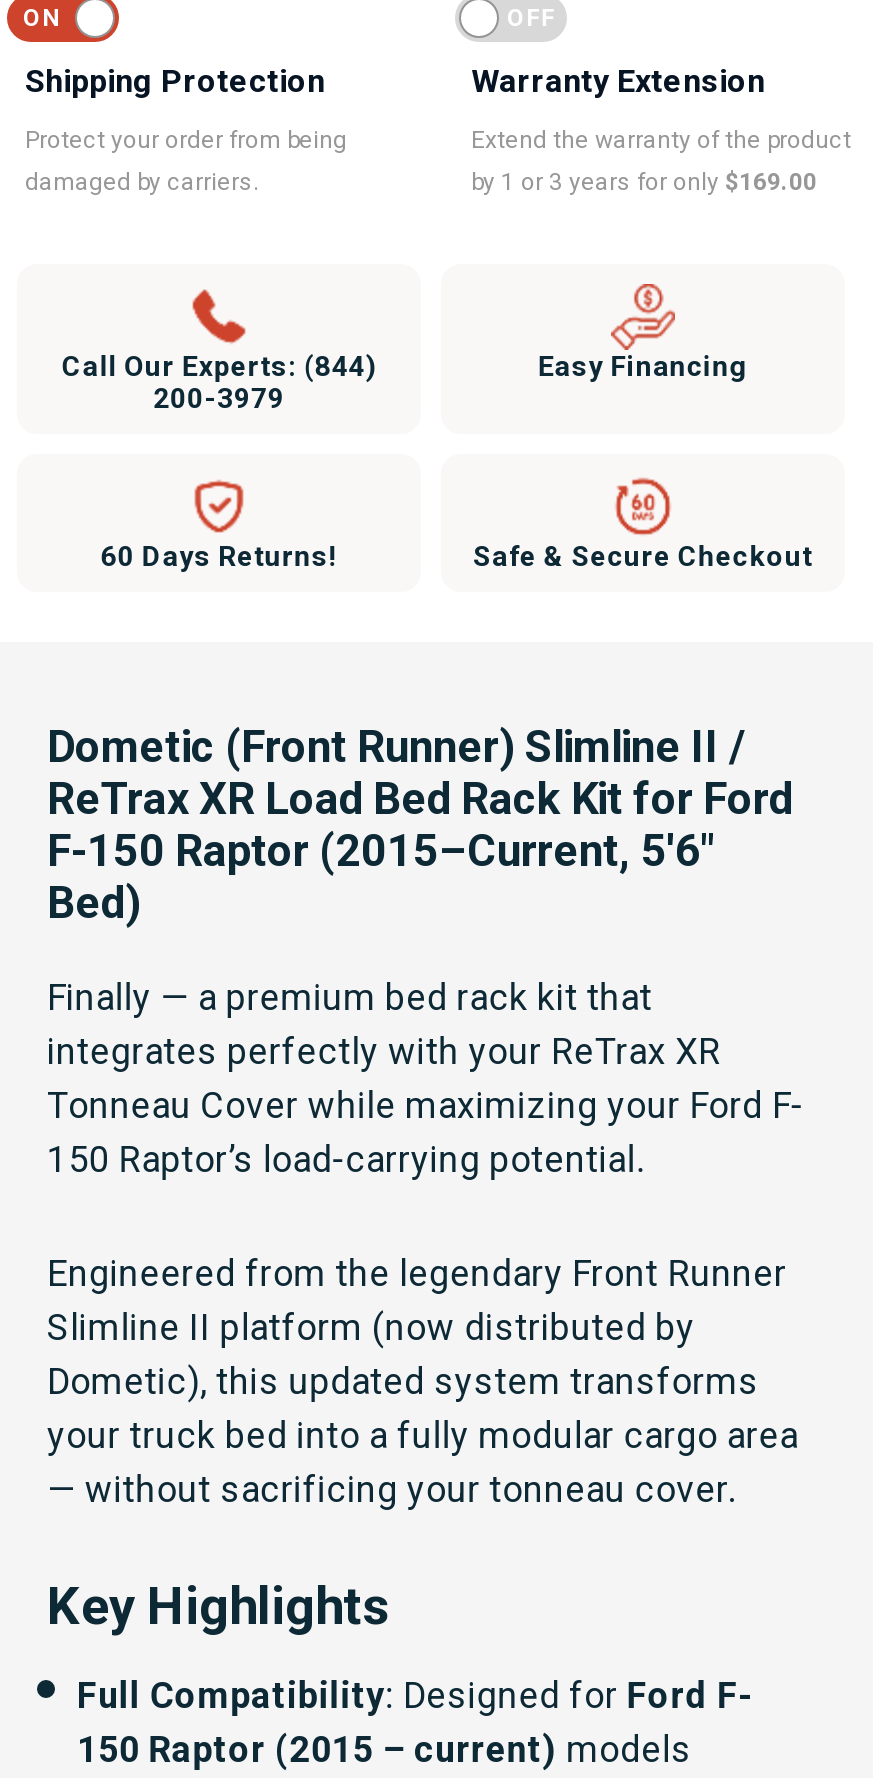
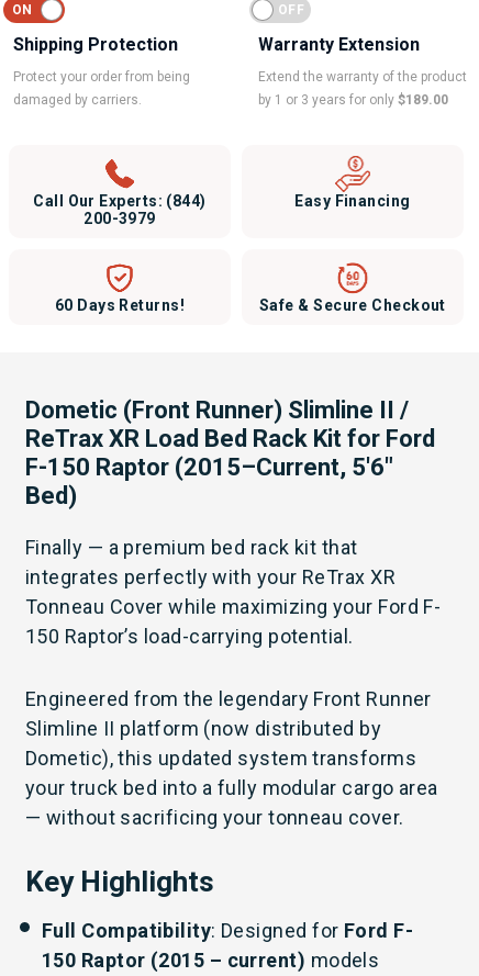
- by 1 or 3 years for only $169.00
+ by 1 or 3 years for only $189.00
